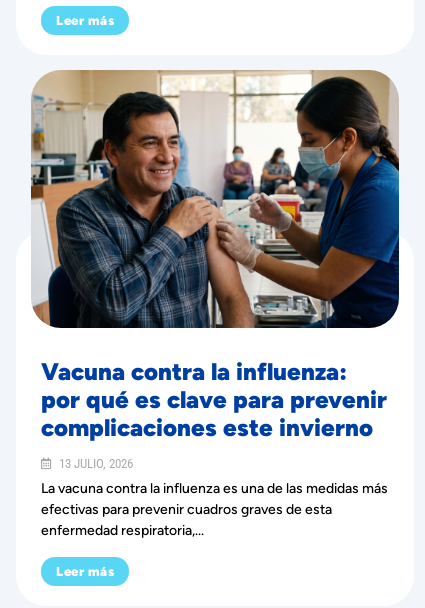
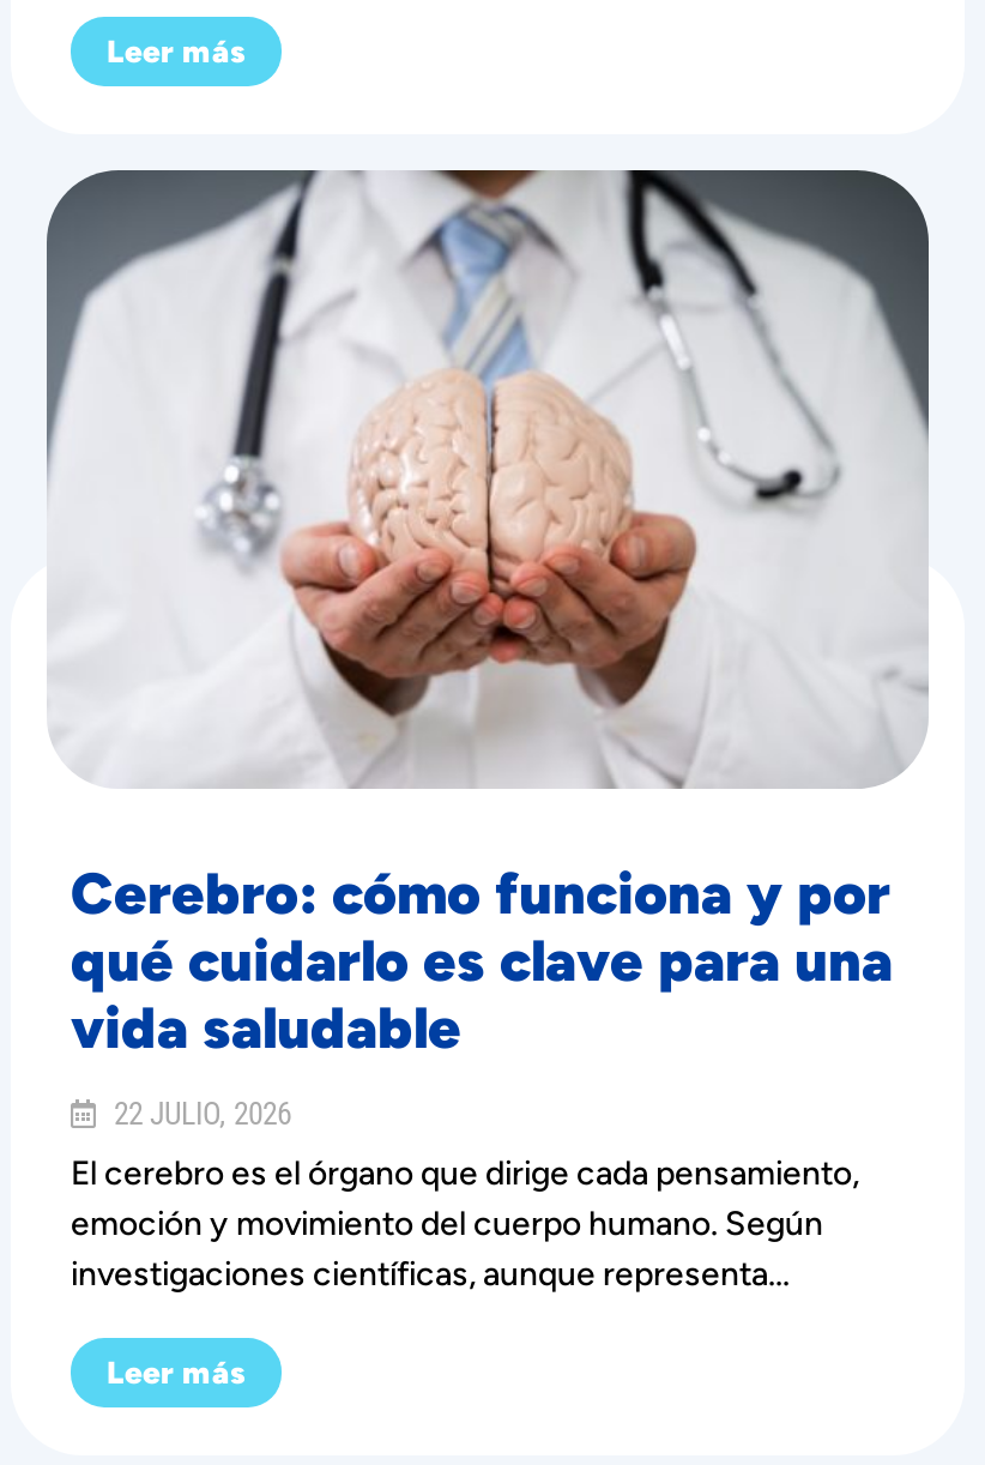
- [image]
- Vacuna contra la influenza:
- por qué es clave para prevenir
- complicaciones este invierno
+ [image]
+ Cerebro: cómo funciona y por
+ qué cuidarlo es clave para una
+ vida saludable

- 13 JULIO, 2026
+ 22 JULIO, 2026

- La vacuna contra la influenza es una de las medidas más
- efectivas para prevenir cuadros graves de esta
- enfermedad respiratoria,...
+ El cerebro es el órgano que dirige cada pensamiento,
+ emoción y movimiento del cuerpo humano. Según
+ investigaciones científicas, aunque representa...
